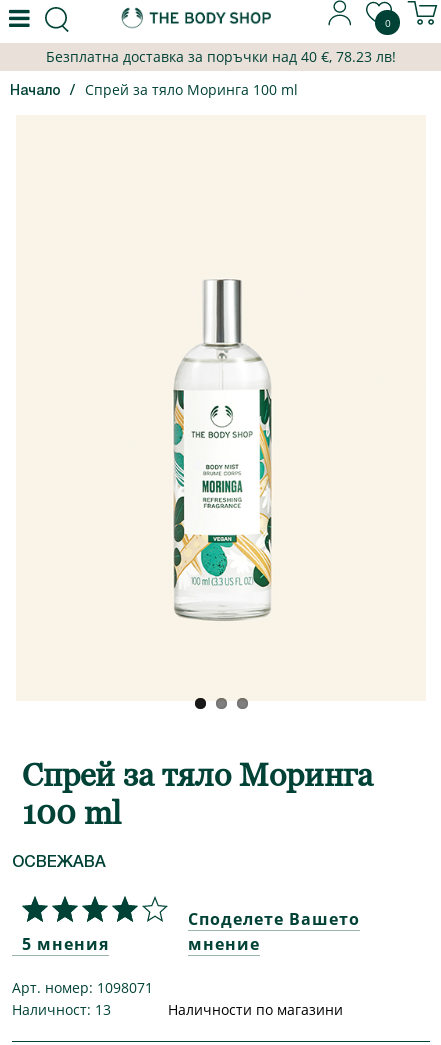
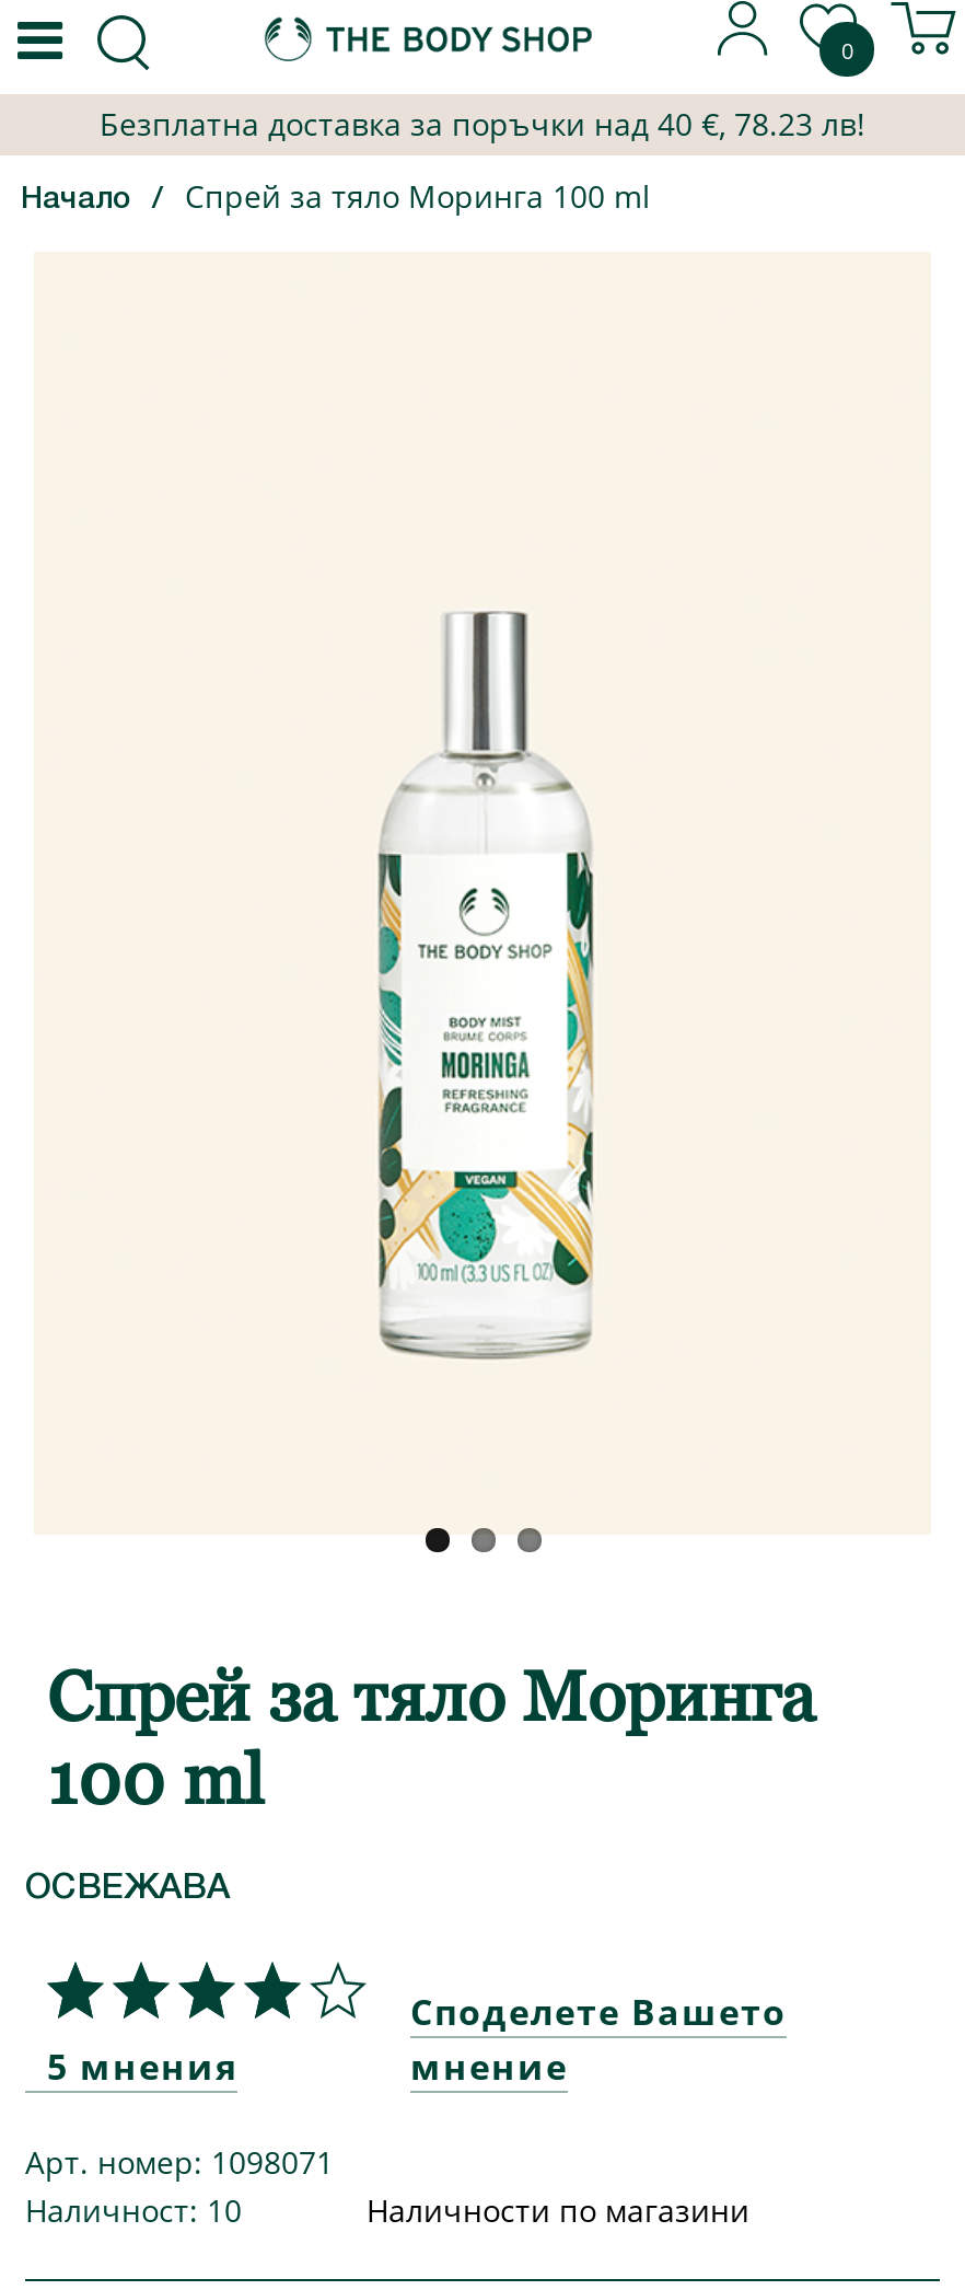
- Наличност: 13
+ Наличност: 10
